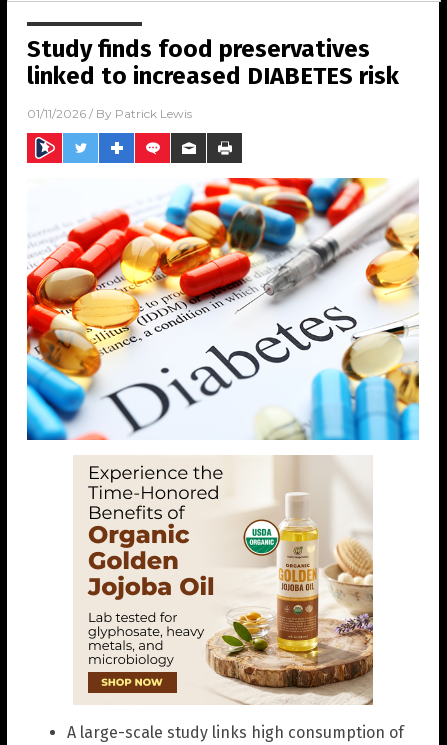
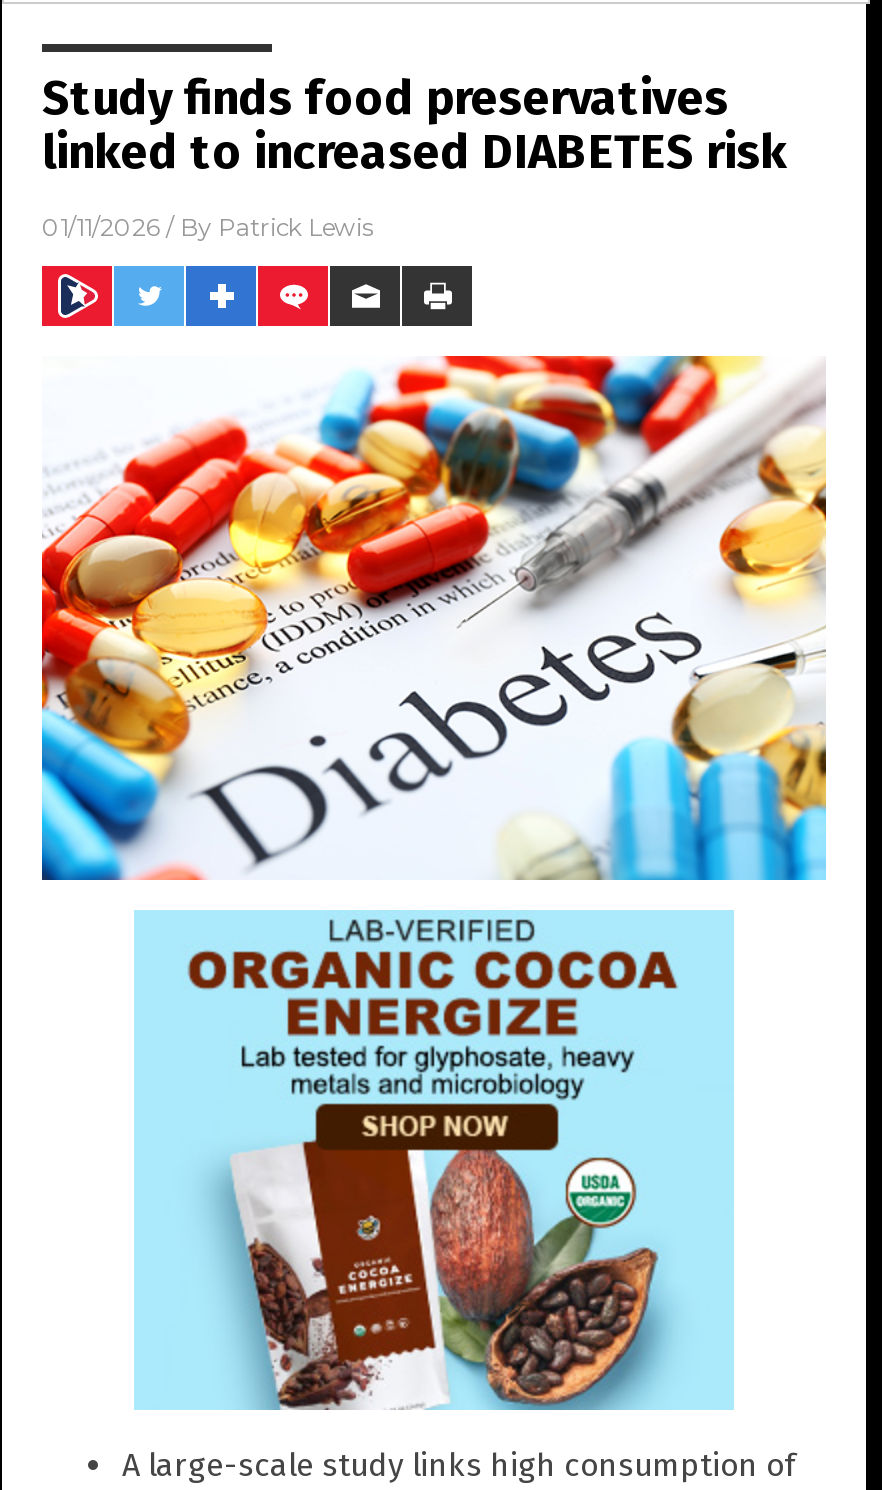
- [image]
+ [image]
